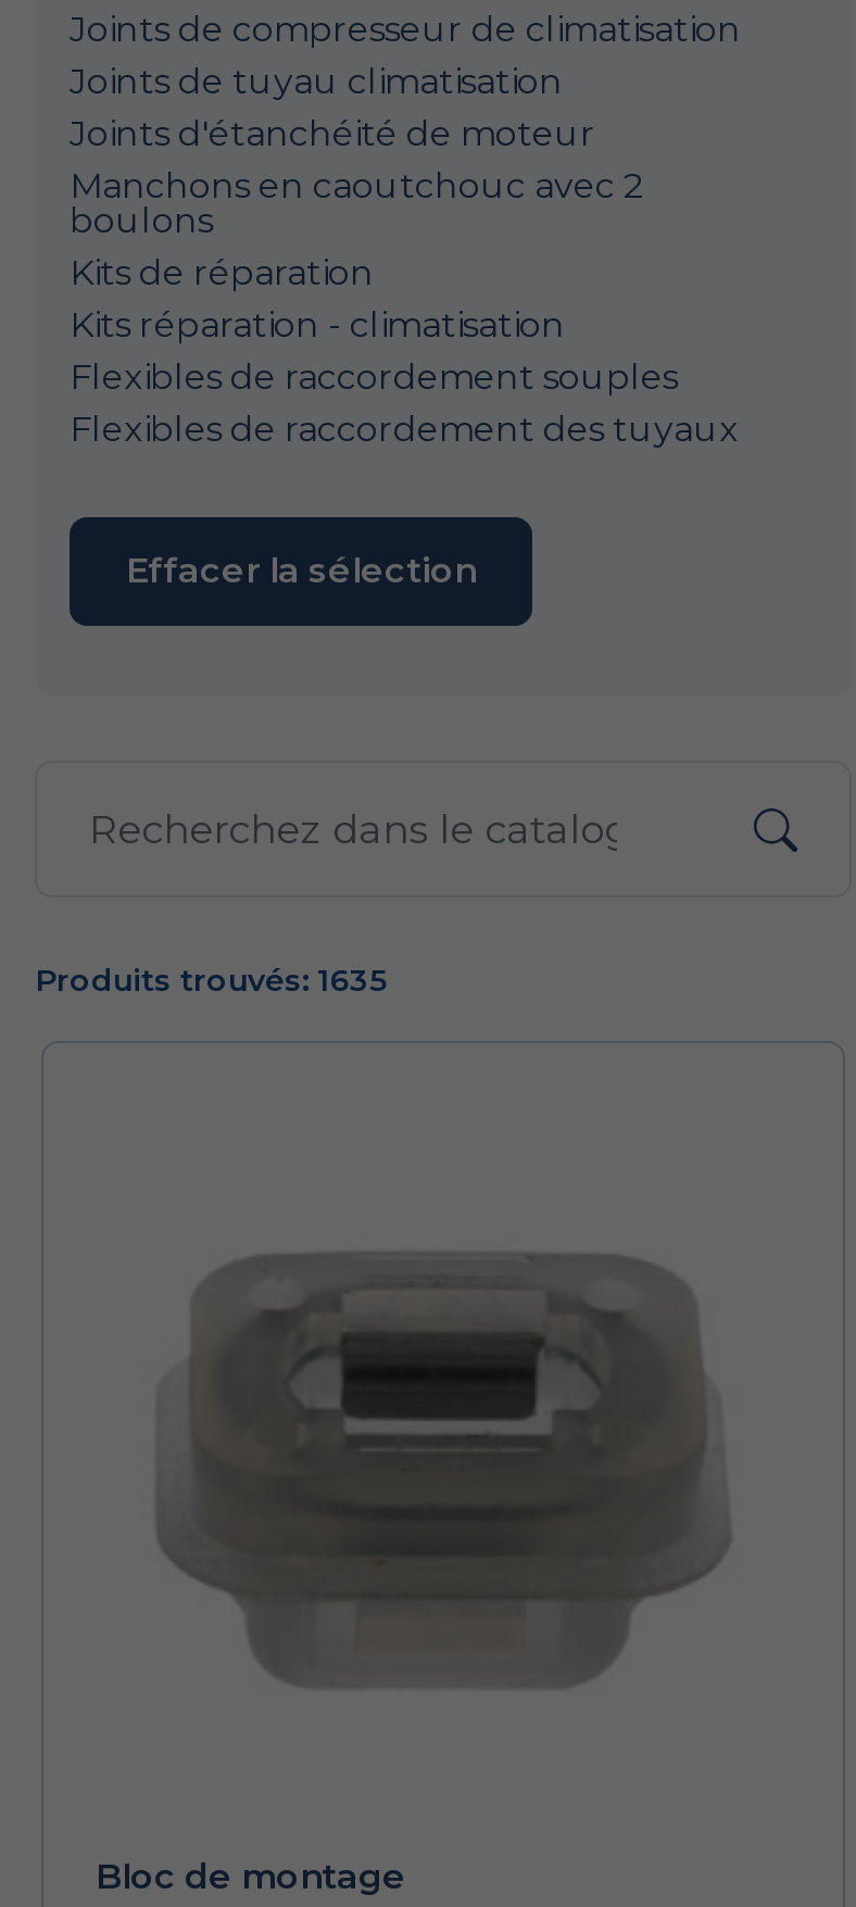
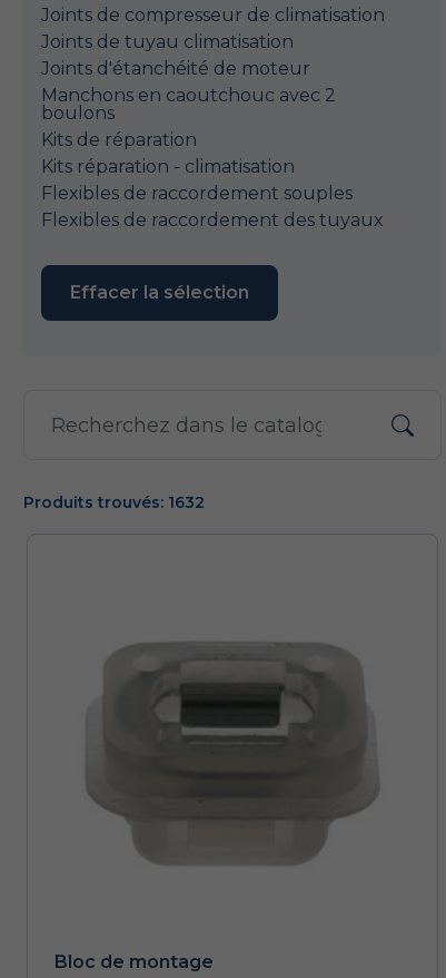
- Produits trouvés: 1635
+ Produits trouvés: 1632
